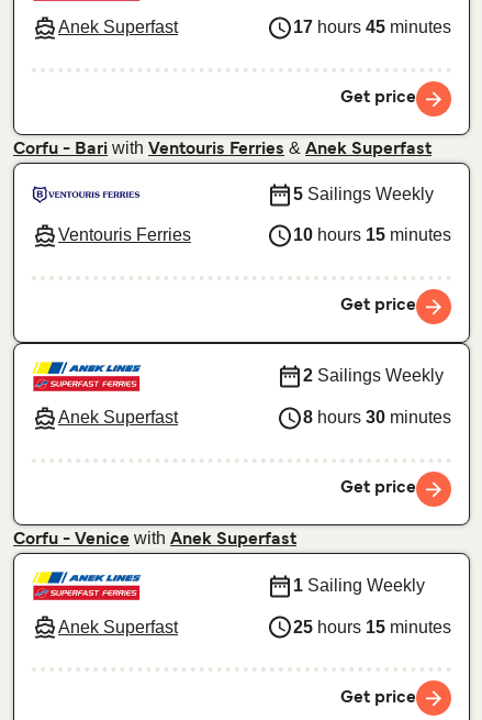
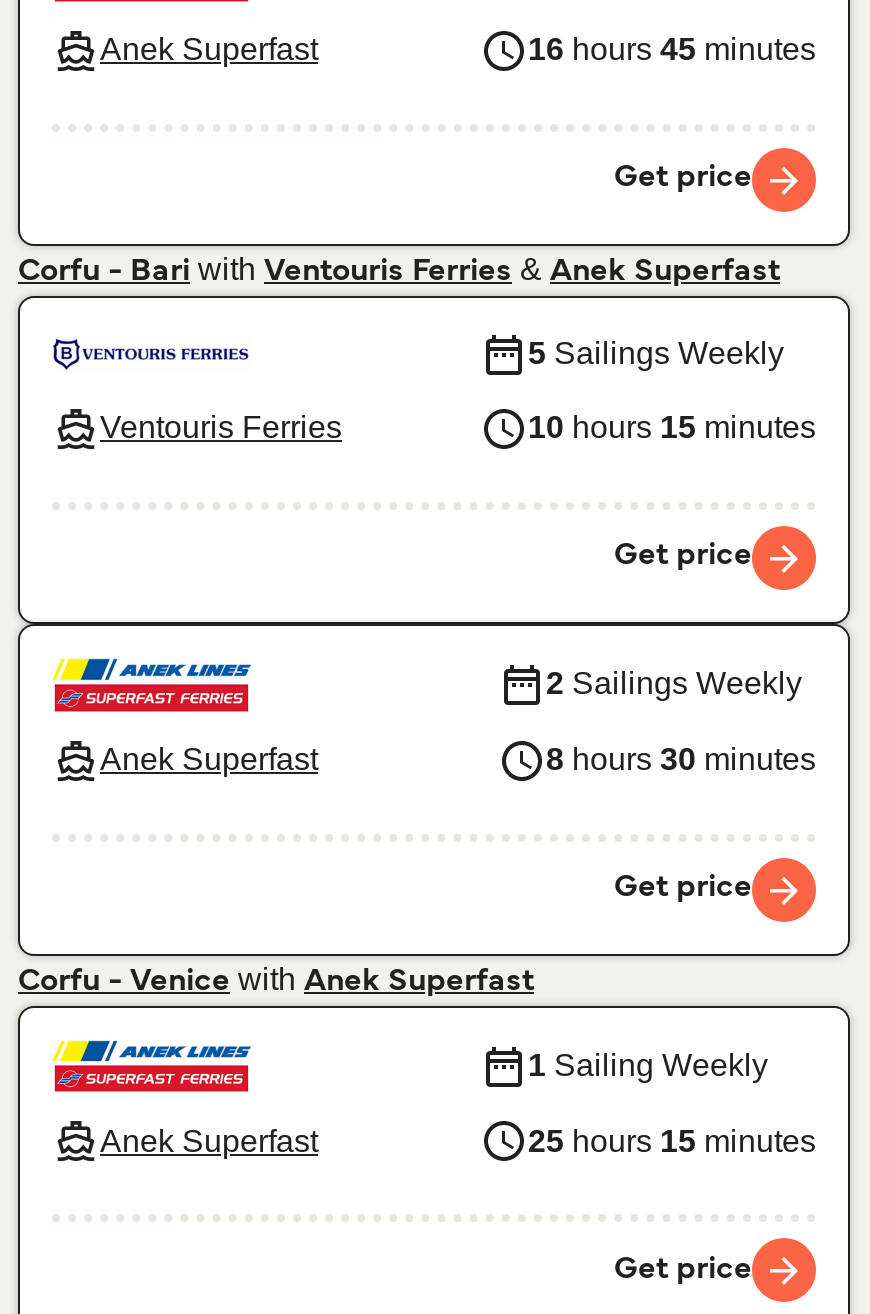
- 17 hours 45 minutes
+ 16 hours 45 minutes
